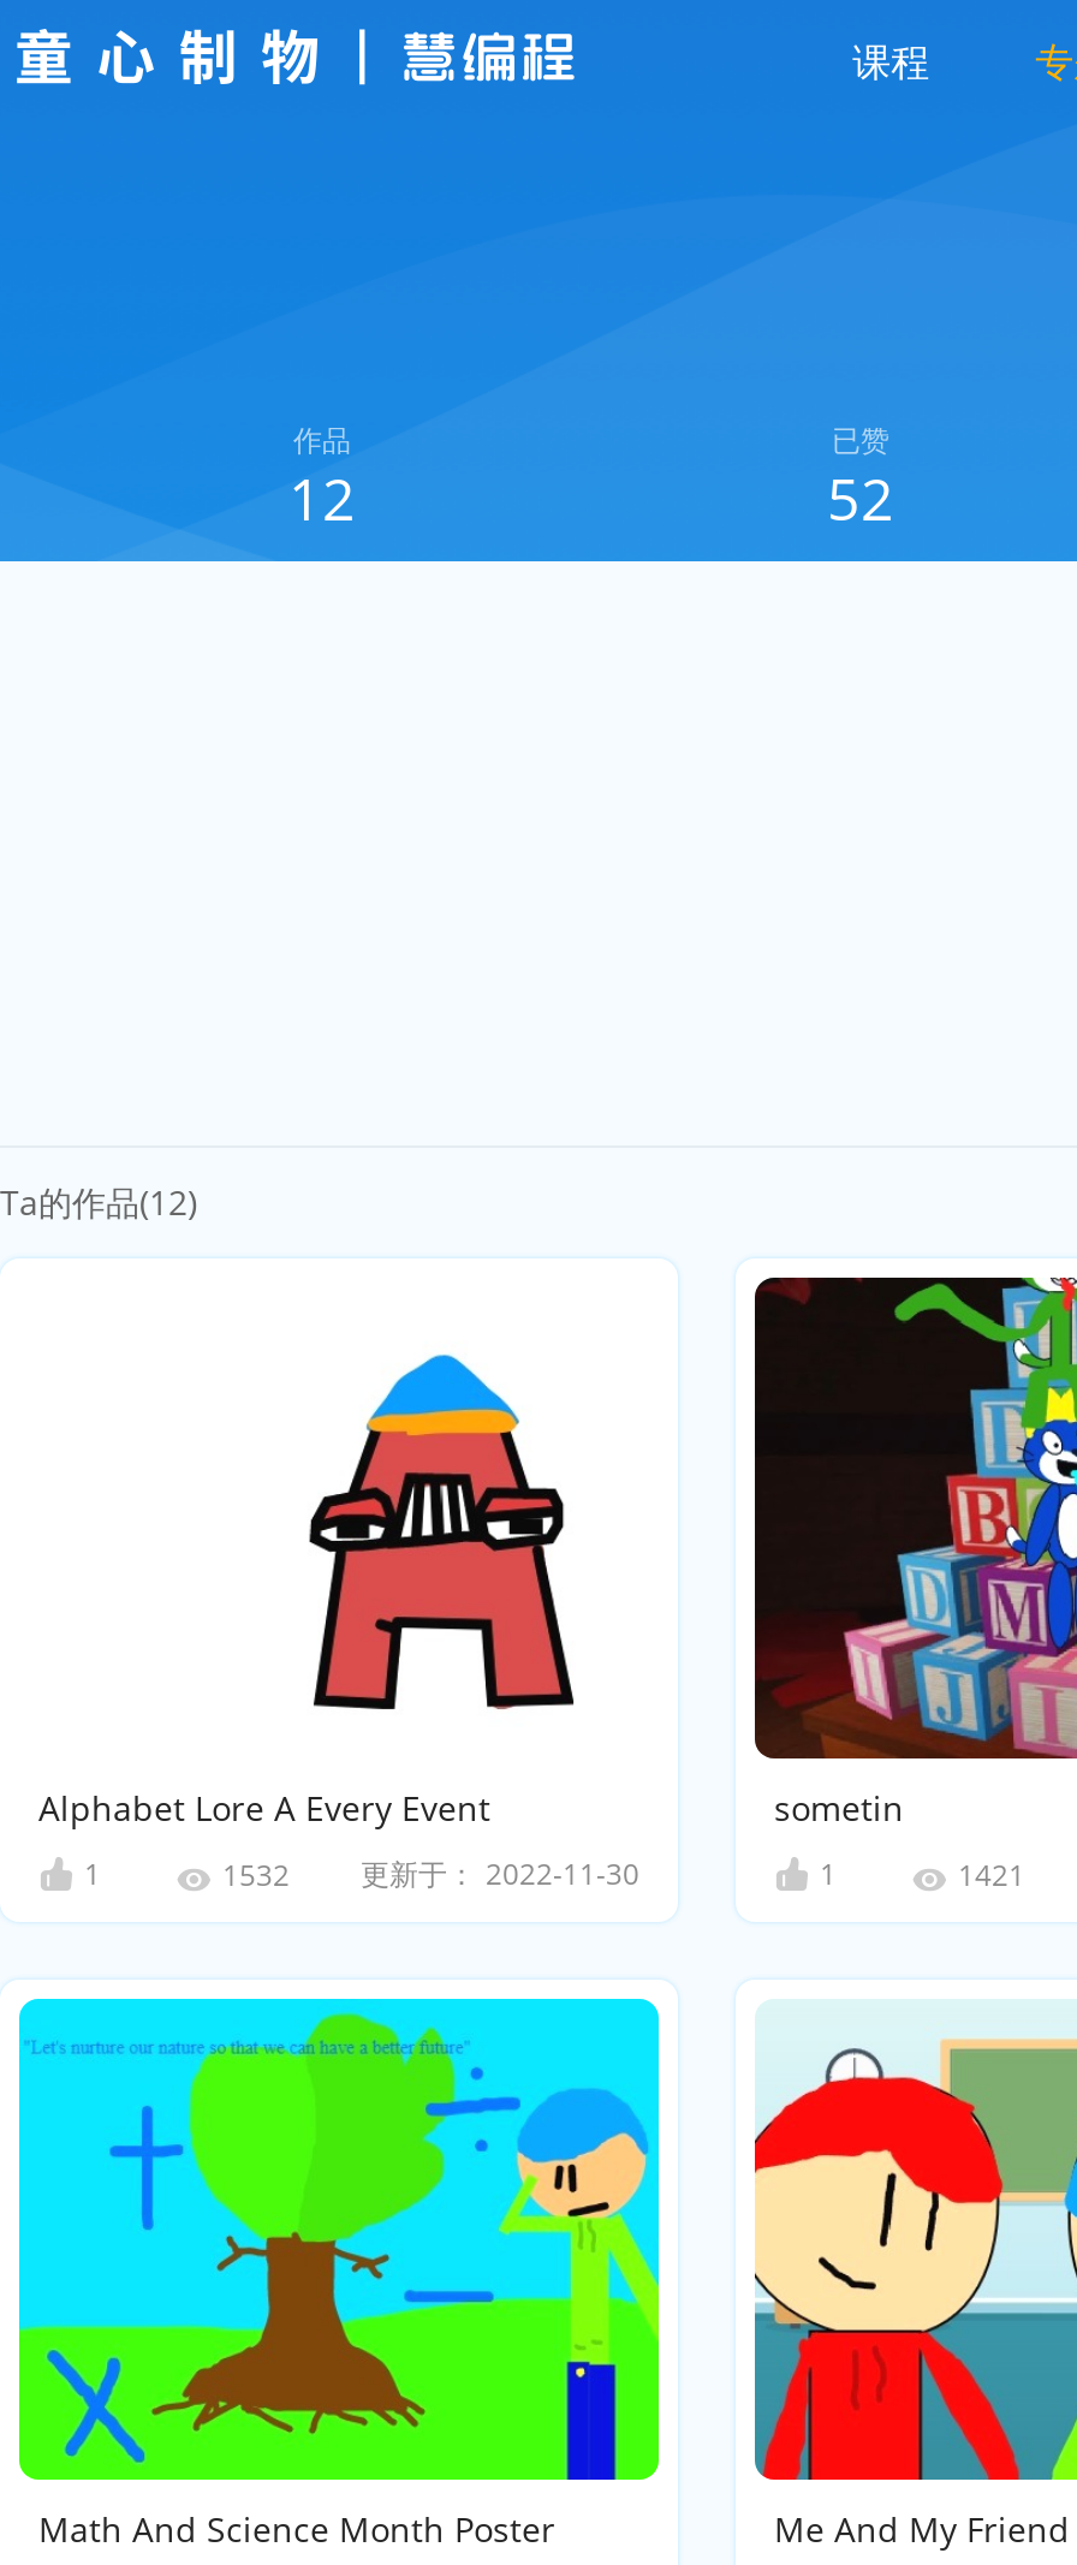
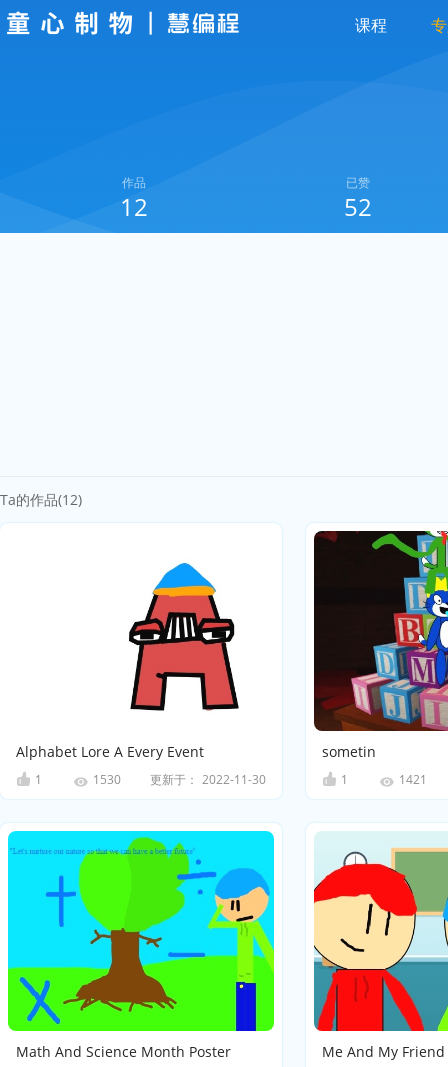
- 1532 更新于： 2022-11-30
+ 1530 更新于： 2022-11-30
